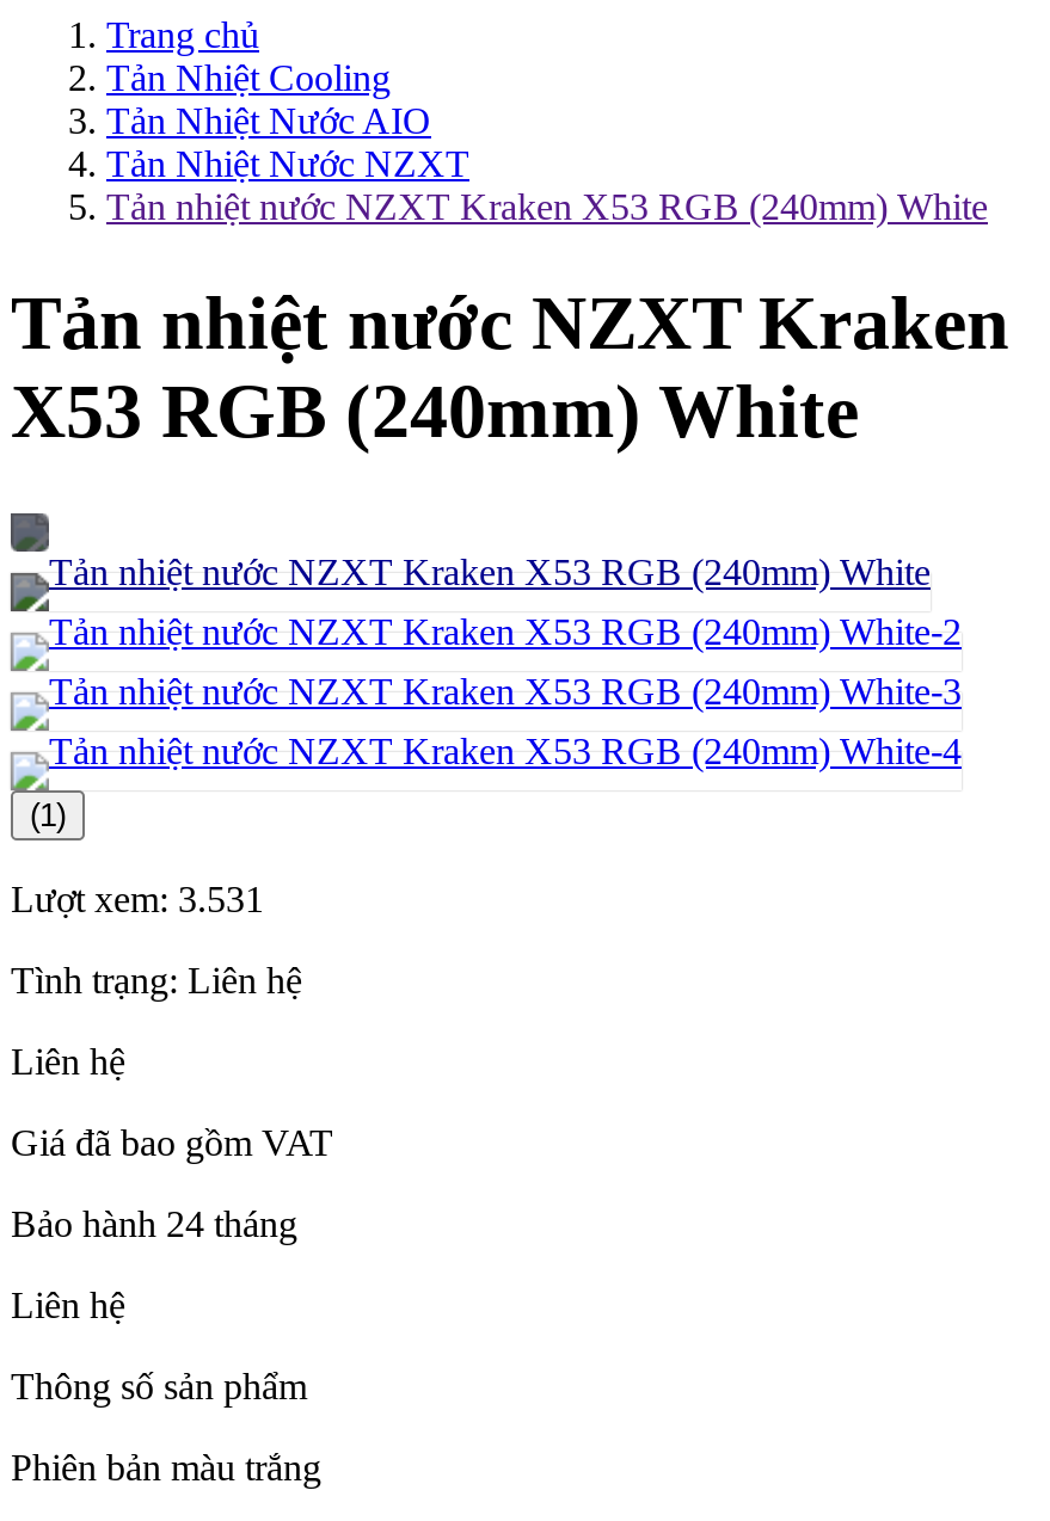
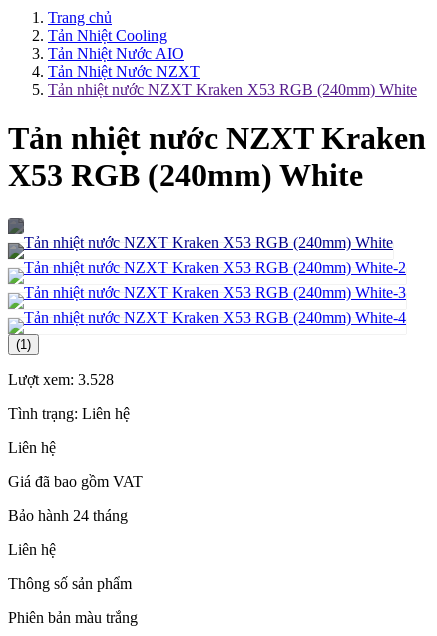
- Lượt xem: 3.531
+ Lượt xem: 3.528
